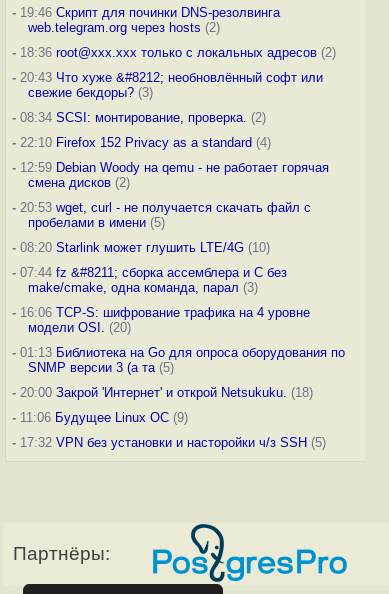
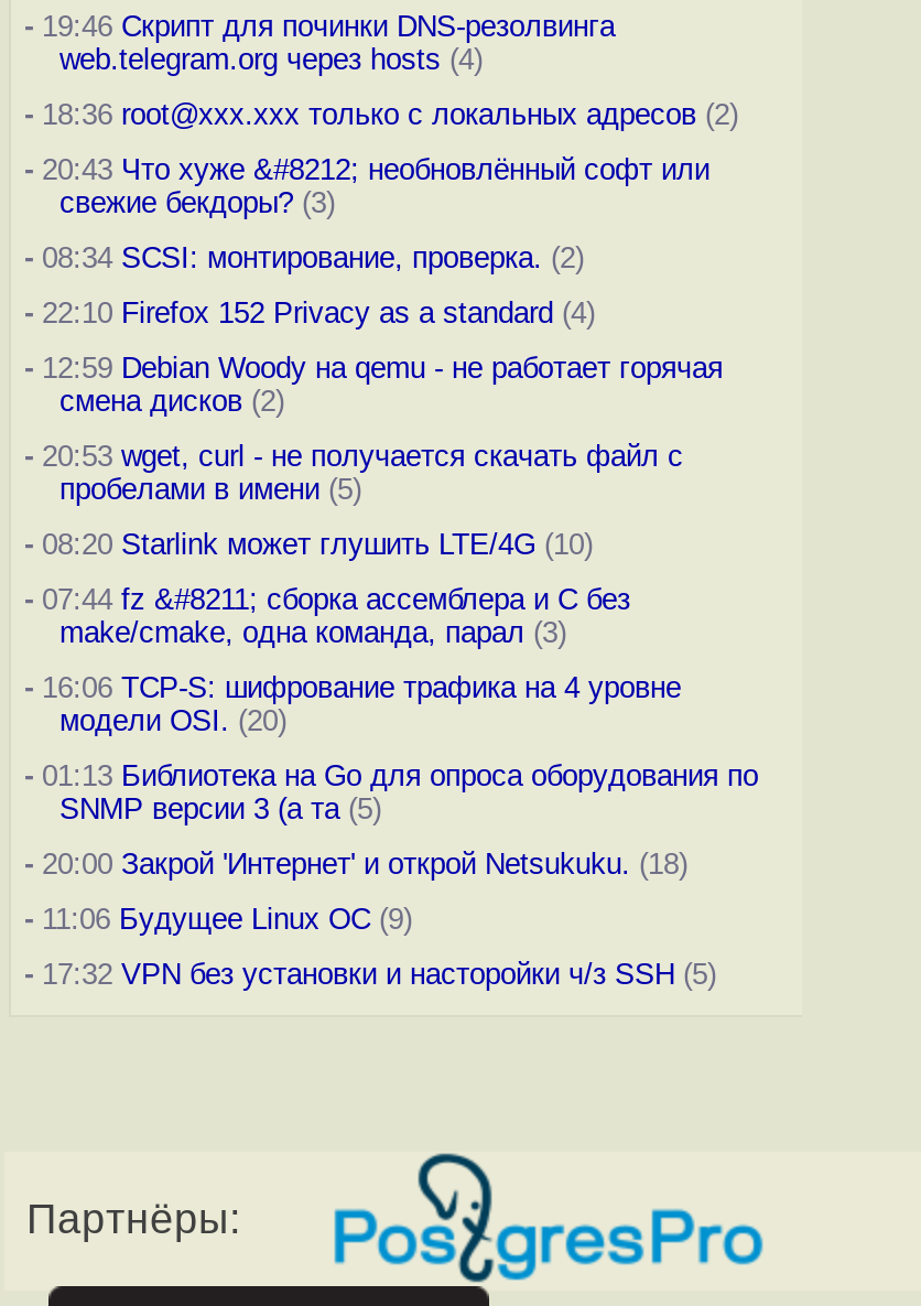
- web.telegram.org через hosts (2)
+ web.telegram.org через hosts (4)
